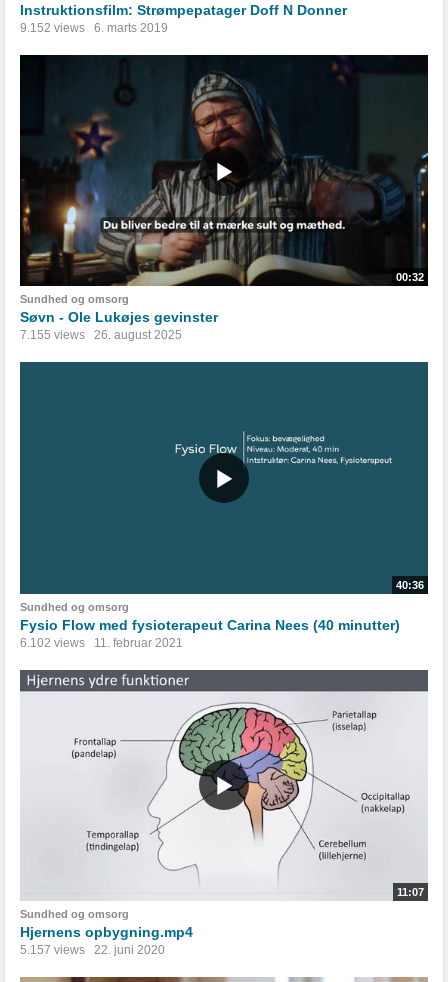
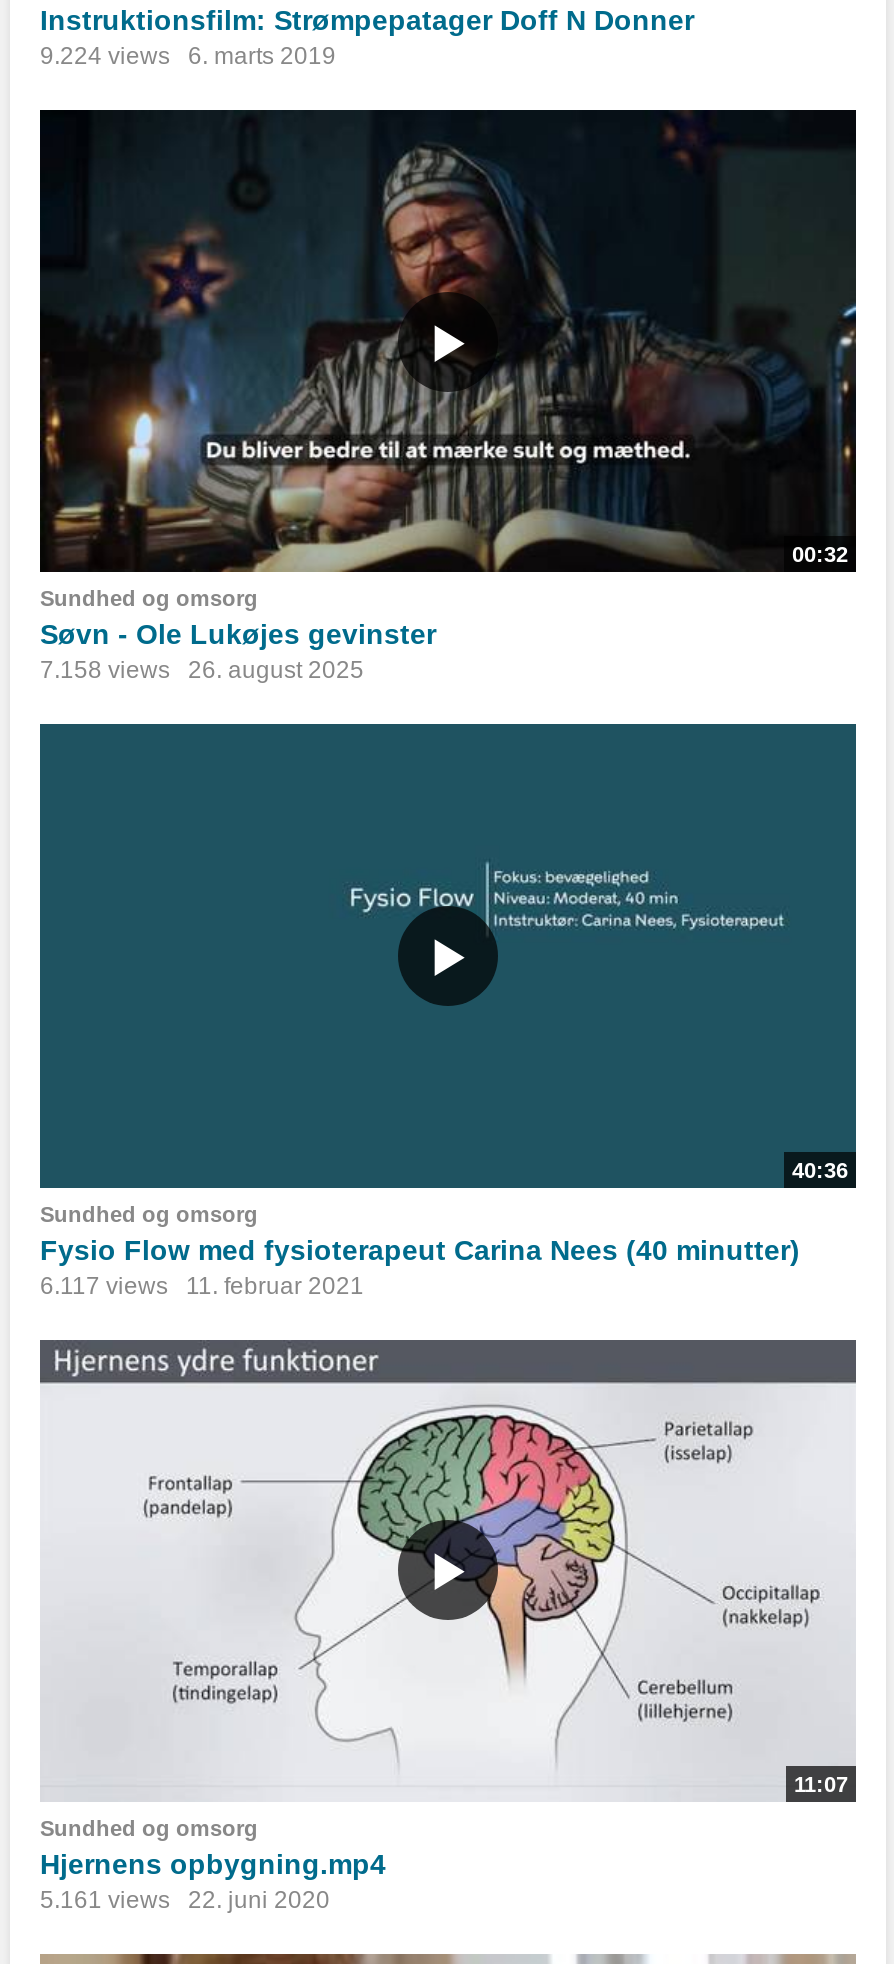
- 9.152 views 6. marts 2019
+ 9.224 views 6. marts 2019

- 7.155 views 26. august 2025
+ 7.158 views 26. august 2025

- 6.102 views 11. februar 2021
+ 6.117 views 11. februar 2021

- 5.157 views 22. juni 2020
+ 5.161 views 22. juni 2020
